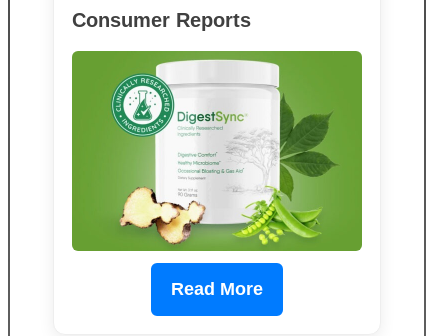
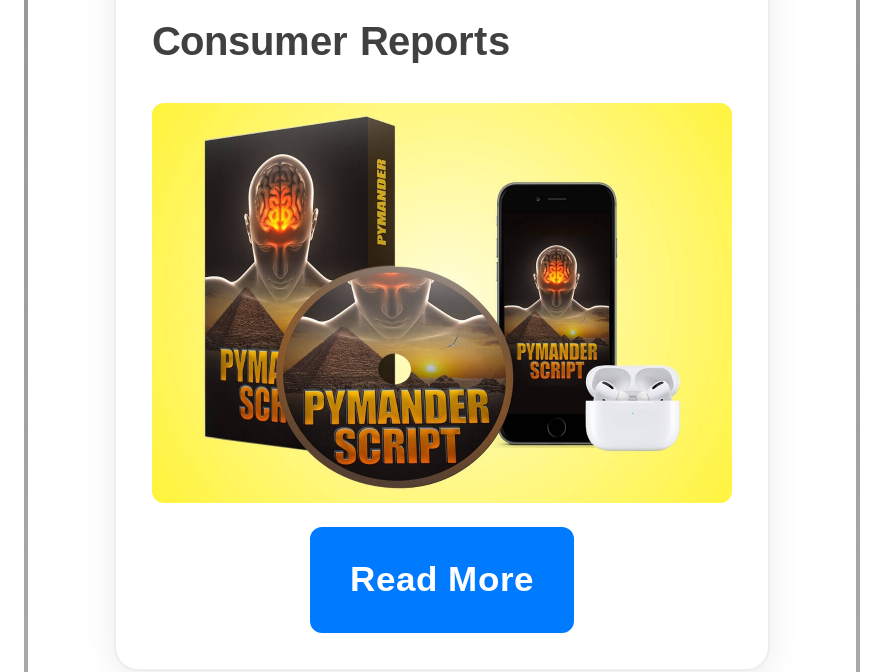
- [image]
+ [image]
